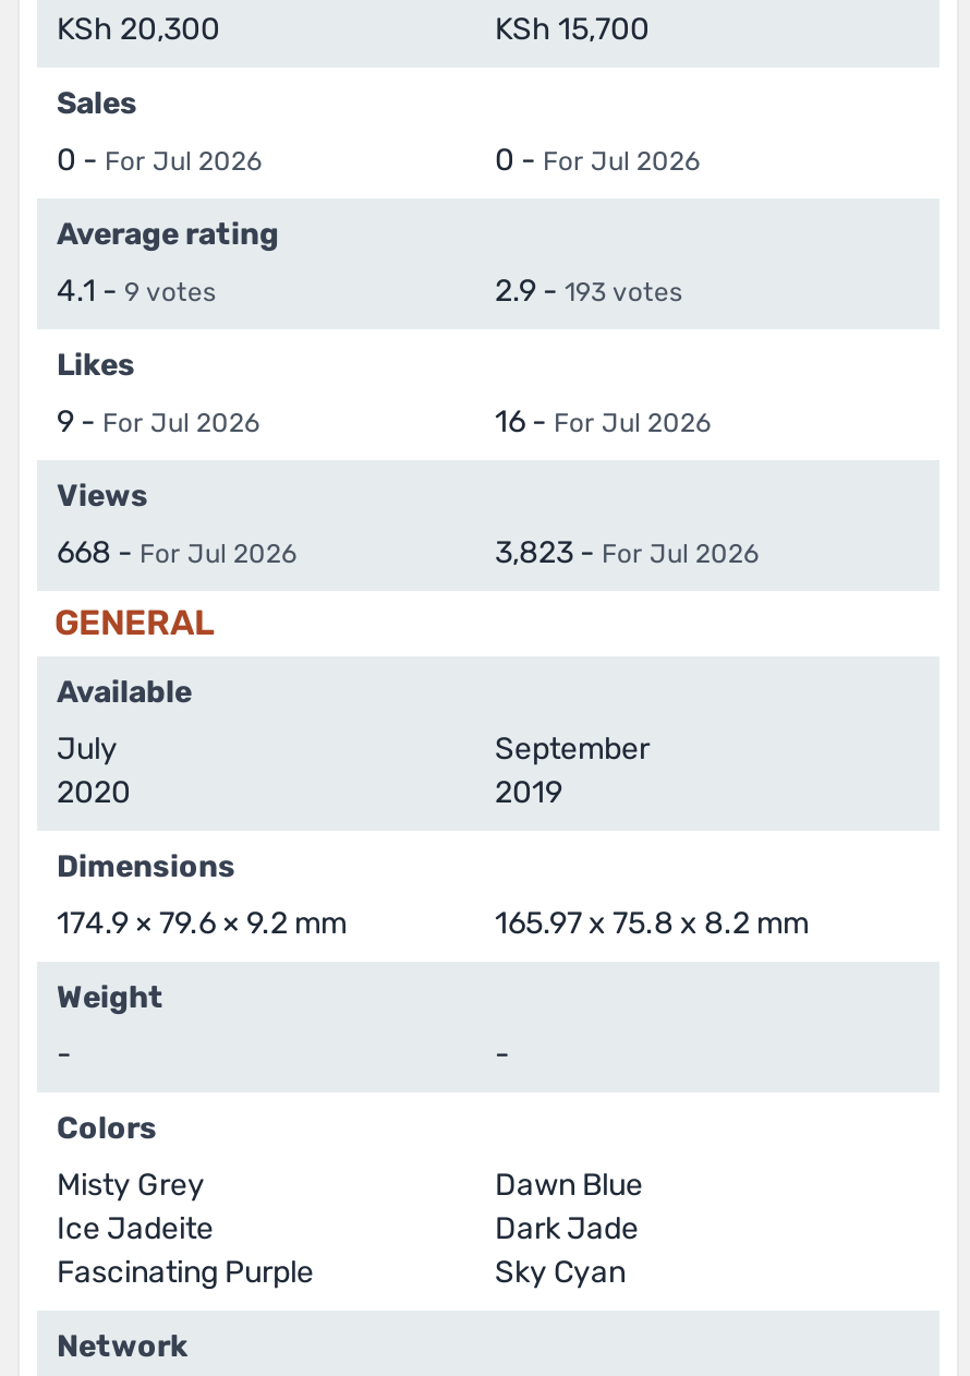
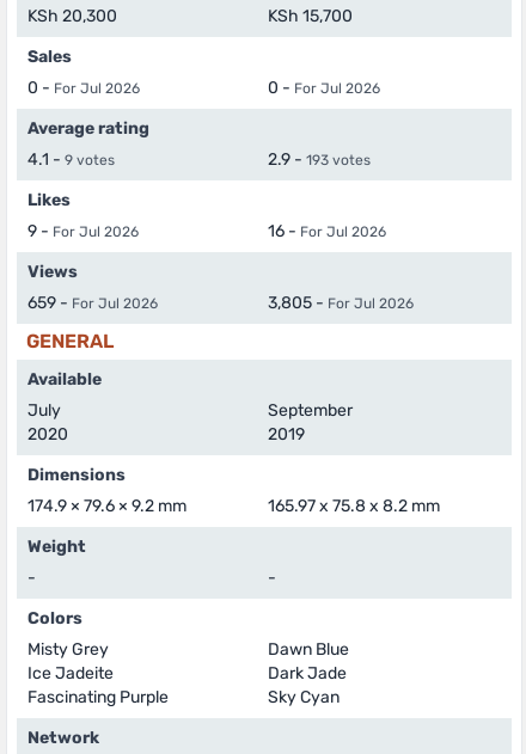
- 668 - For Jul 2026
+ 659 - For Jul 2026

- 3,823 - For Jul 2026
+ 3,805 - For Jul 2026
